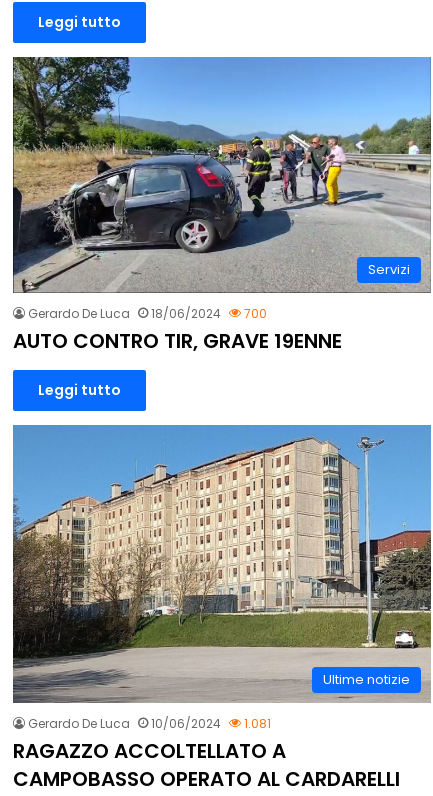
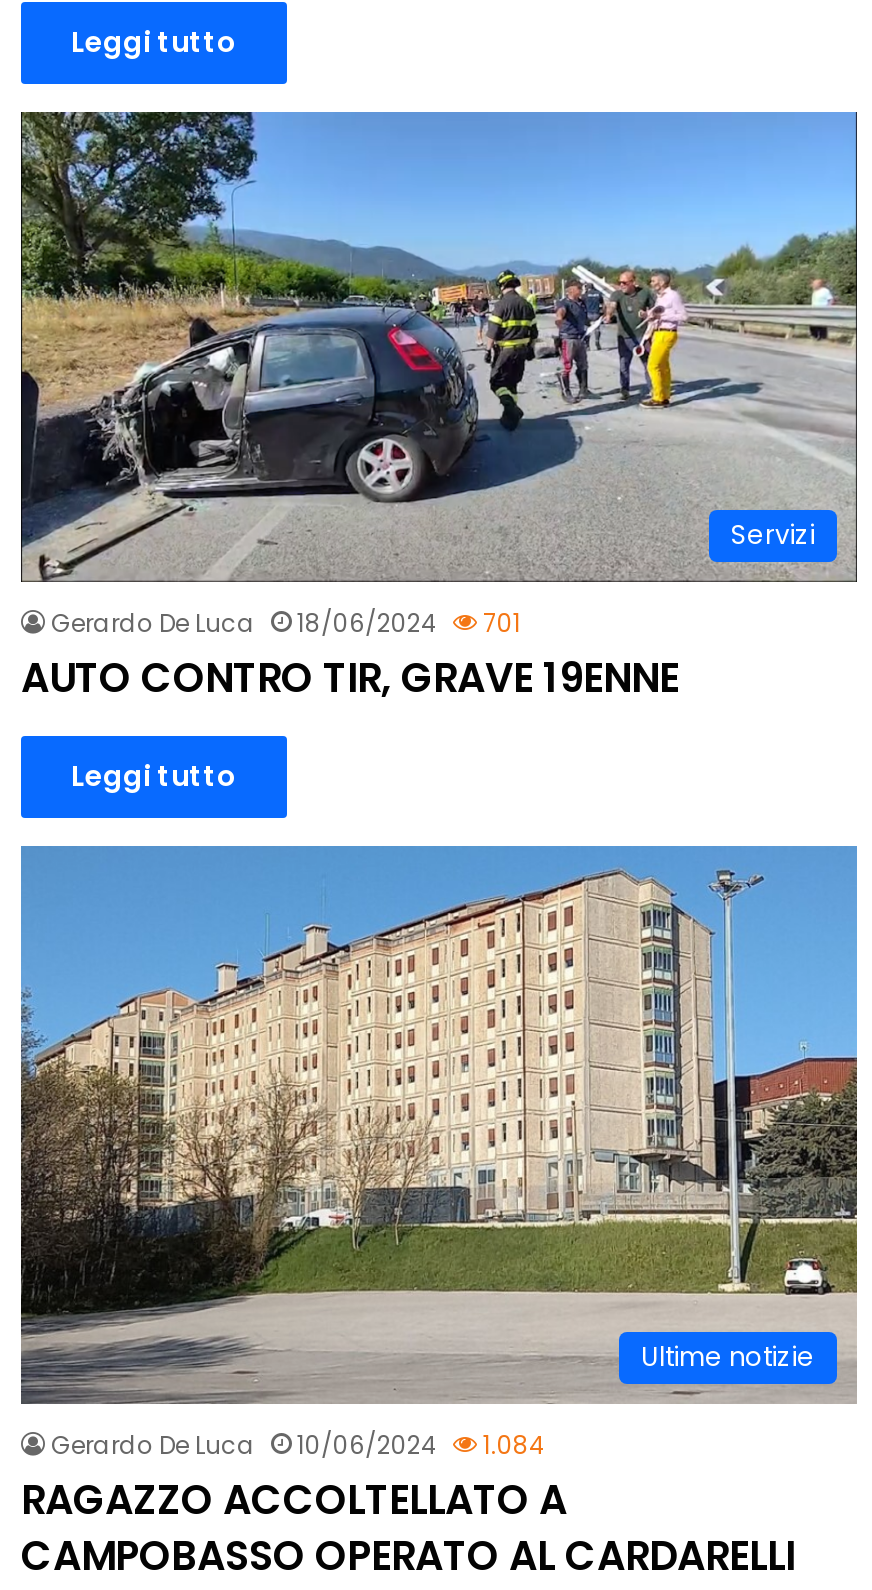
- Gerardo De Luca 18/06/2024 700
+ Gerardo De Luca 18/06/2024 701

- Gerardo De Luca 10/06/2024 1.081
+ Gerardo De Luca 10/06/2024 1.084
